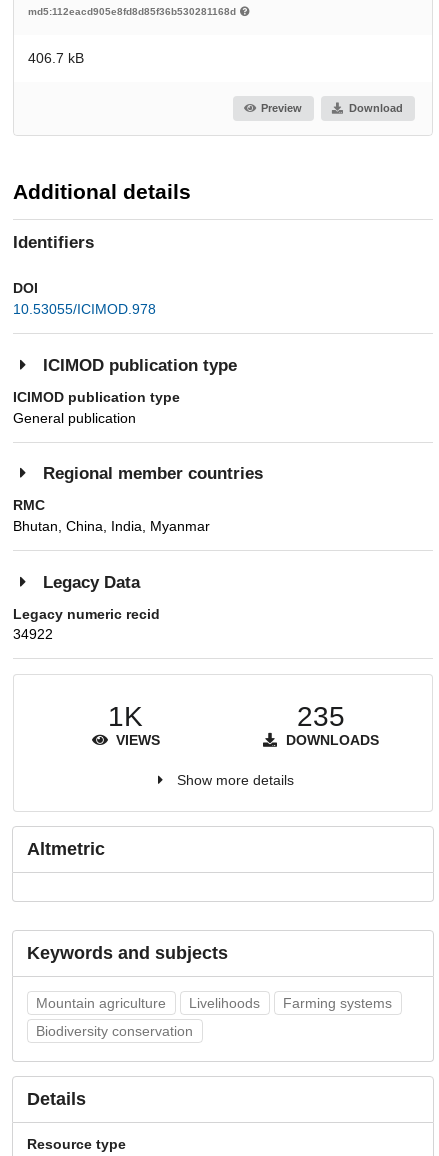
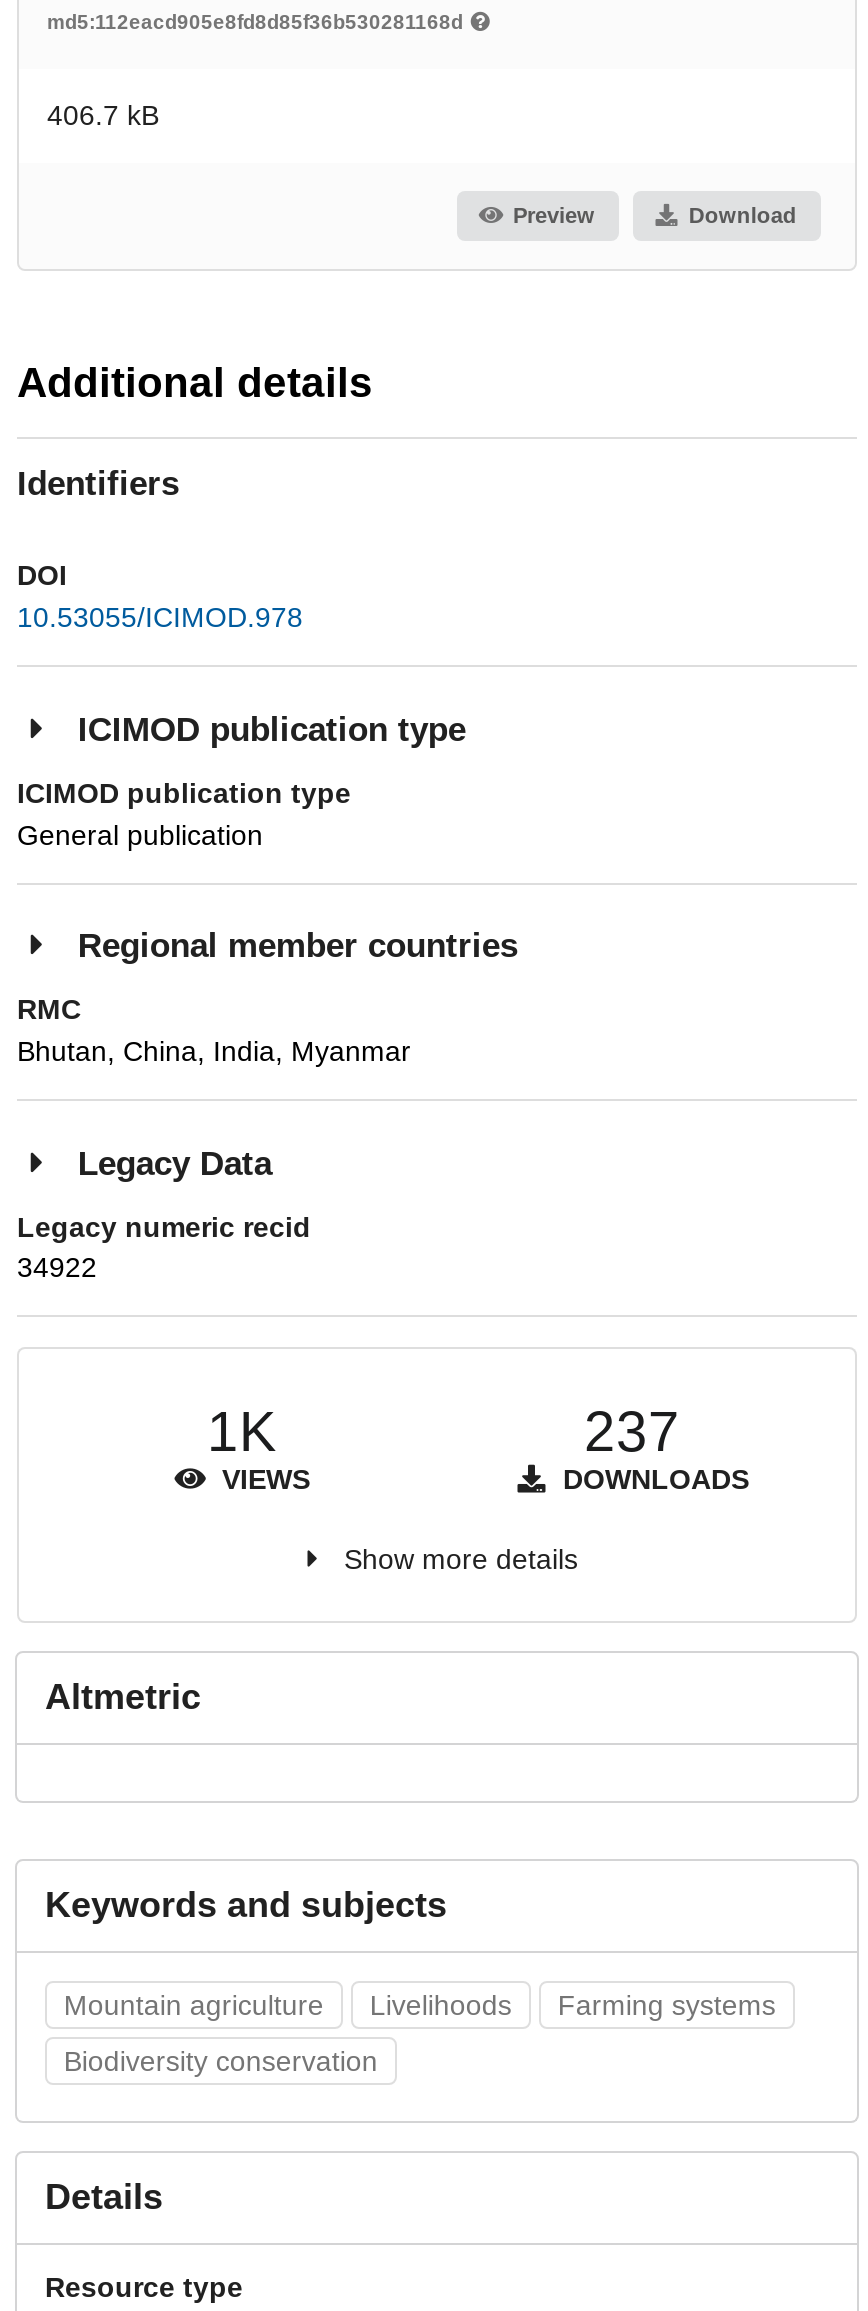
- 235
+ 237
